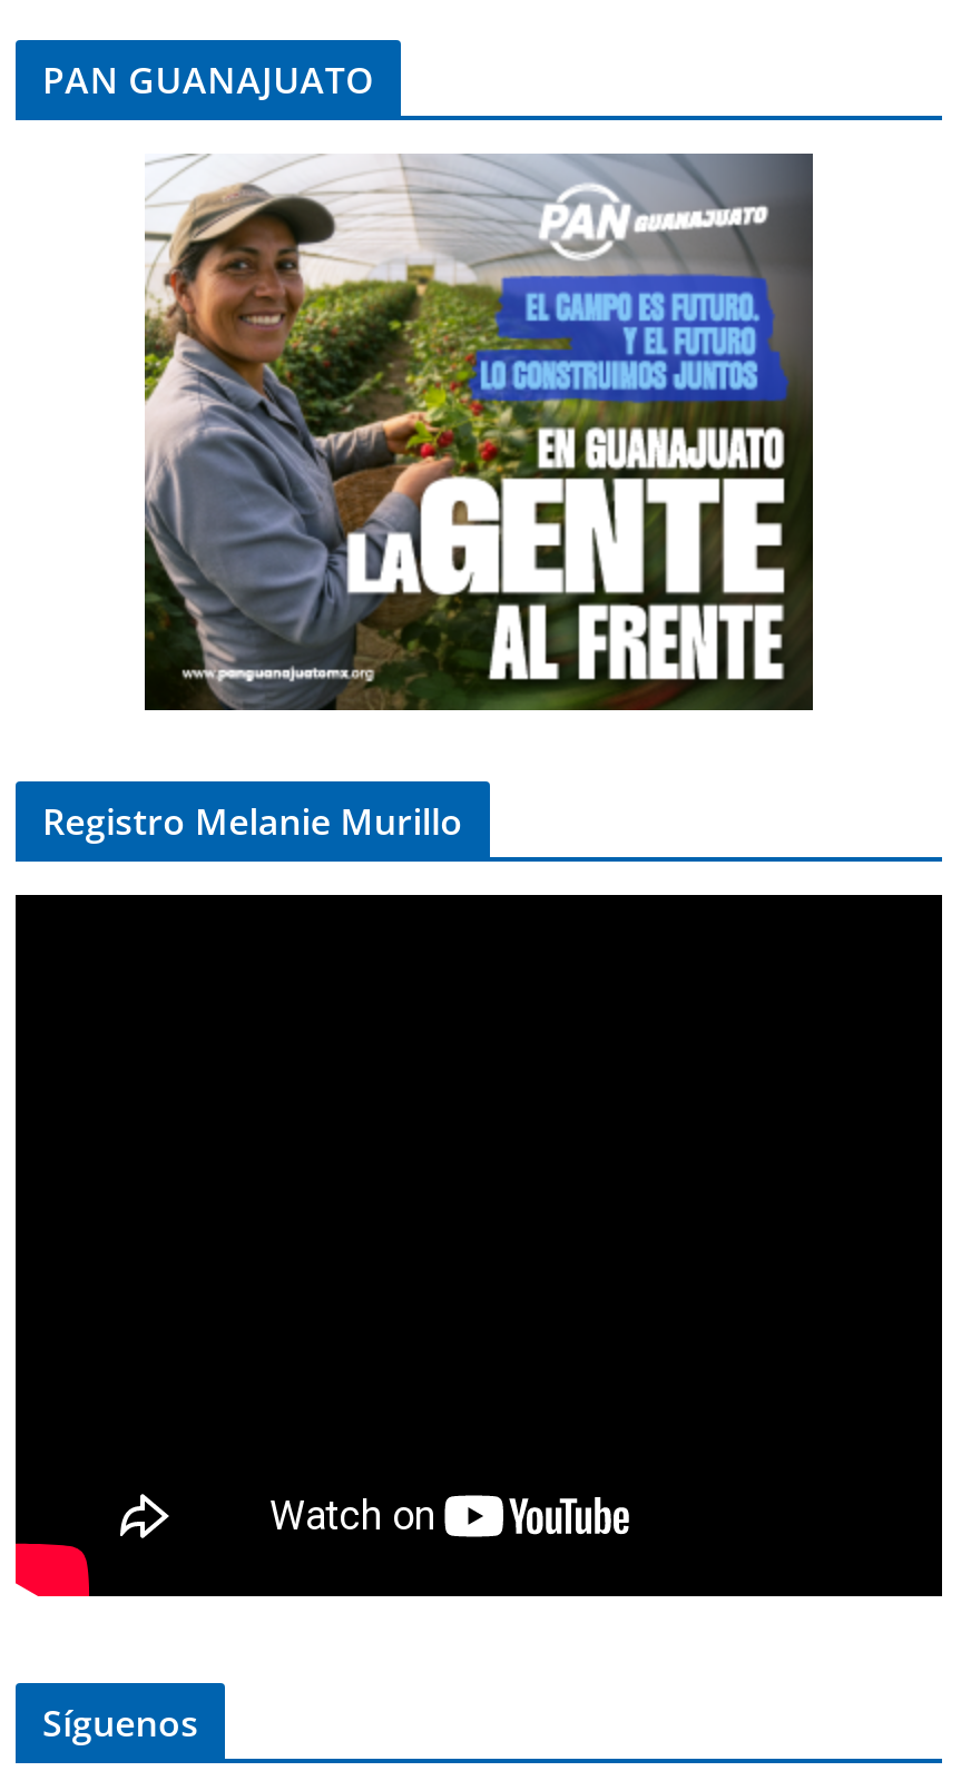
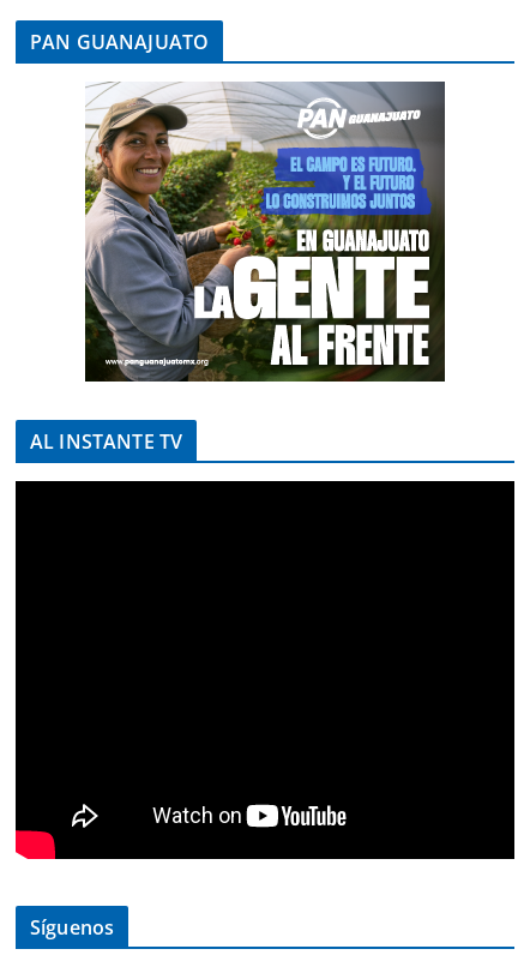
- Registro Melanie Murillo
+ AL INSTANTE TV
